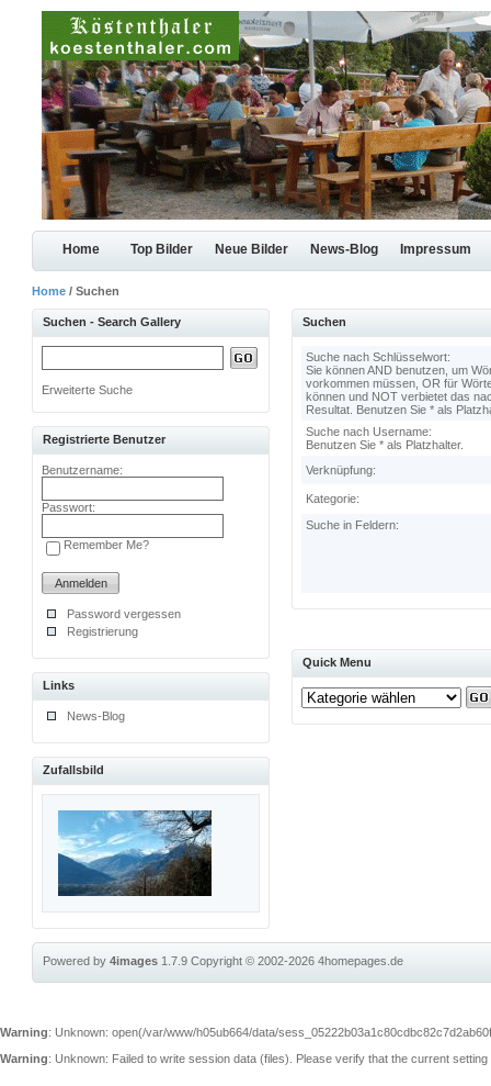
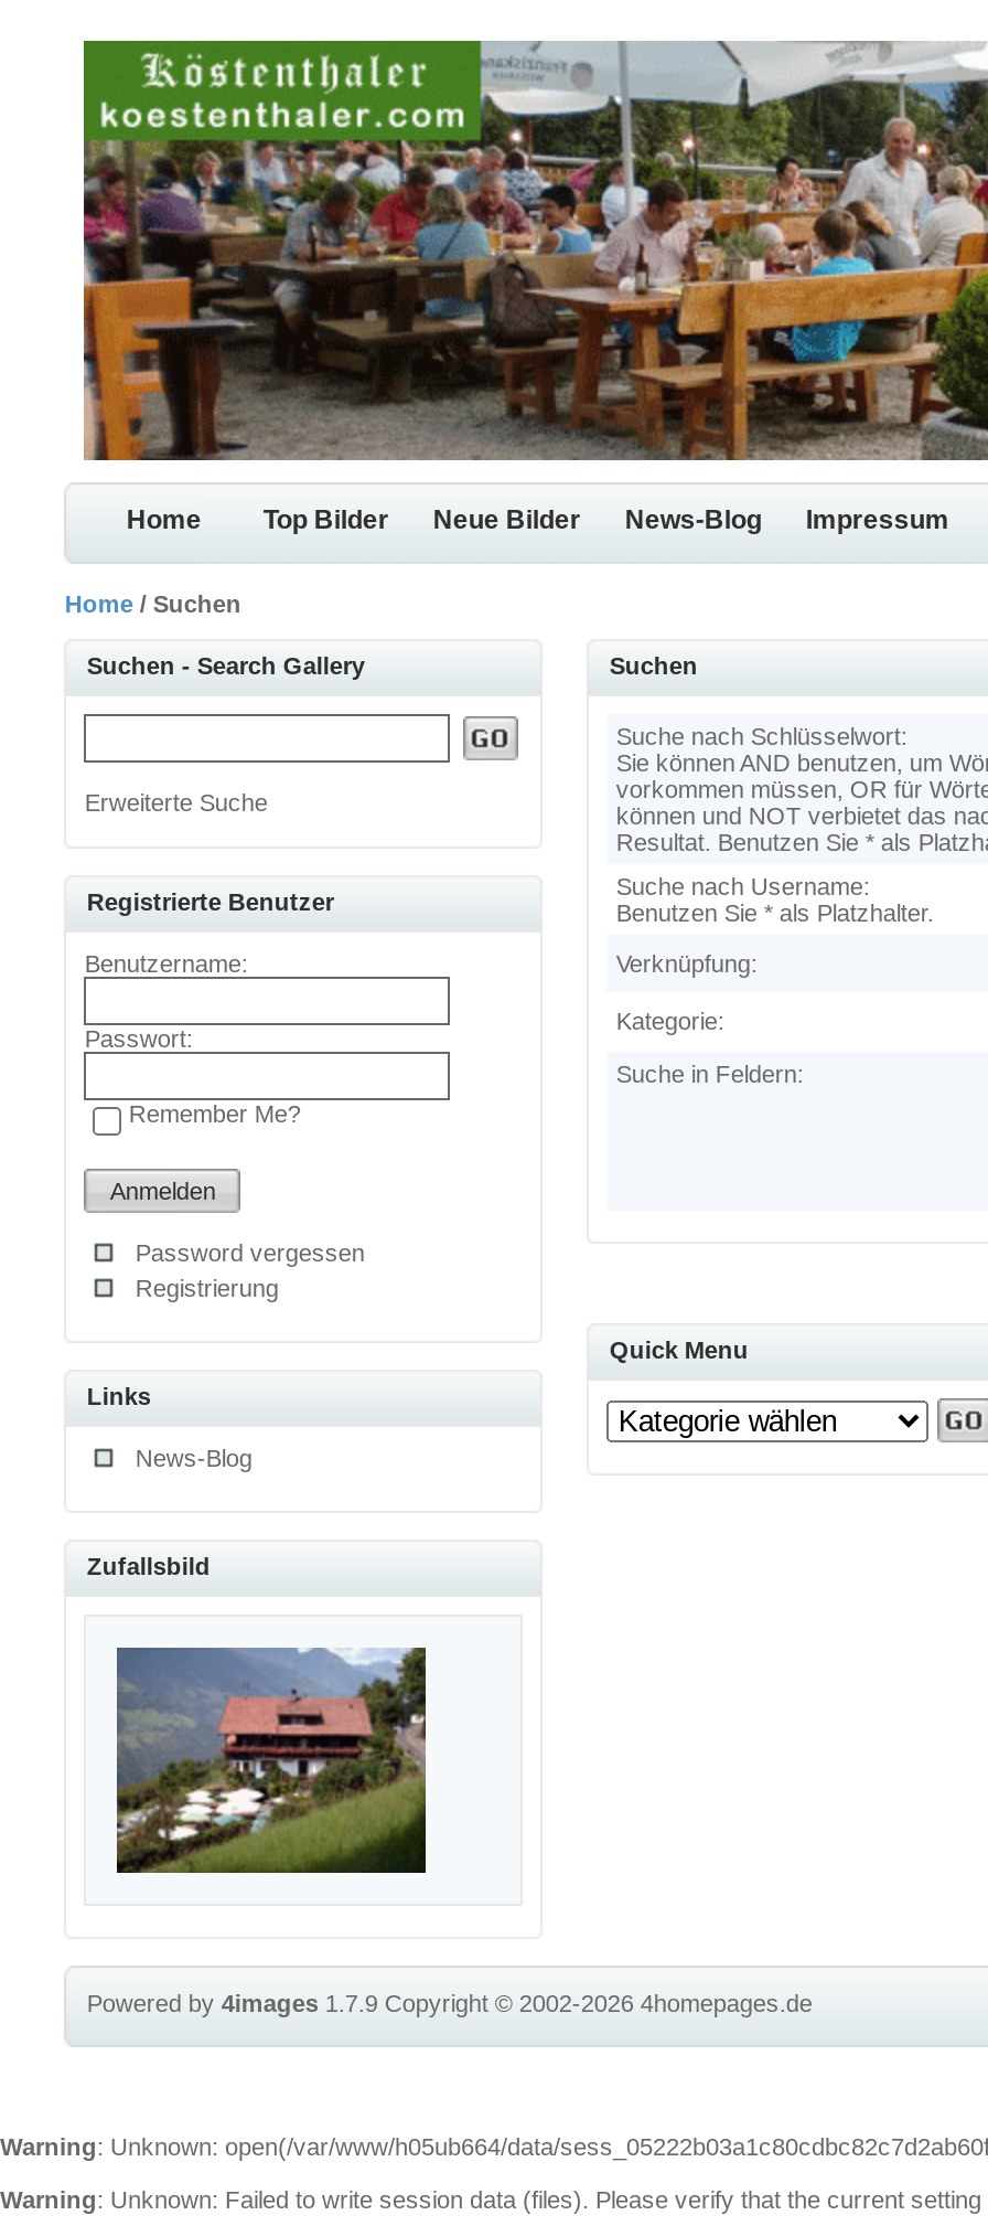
- [image]
+ [image]
